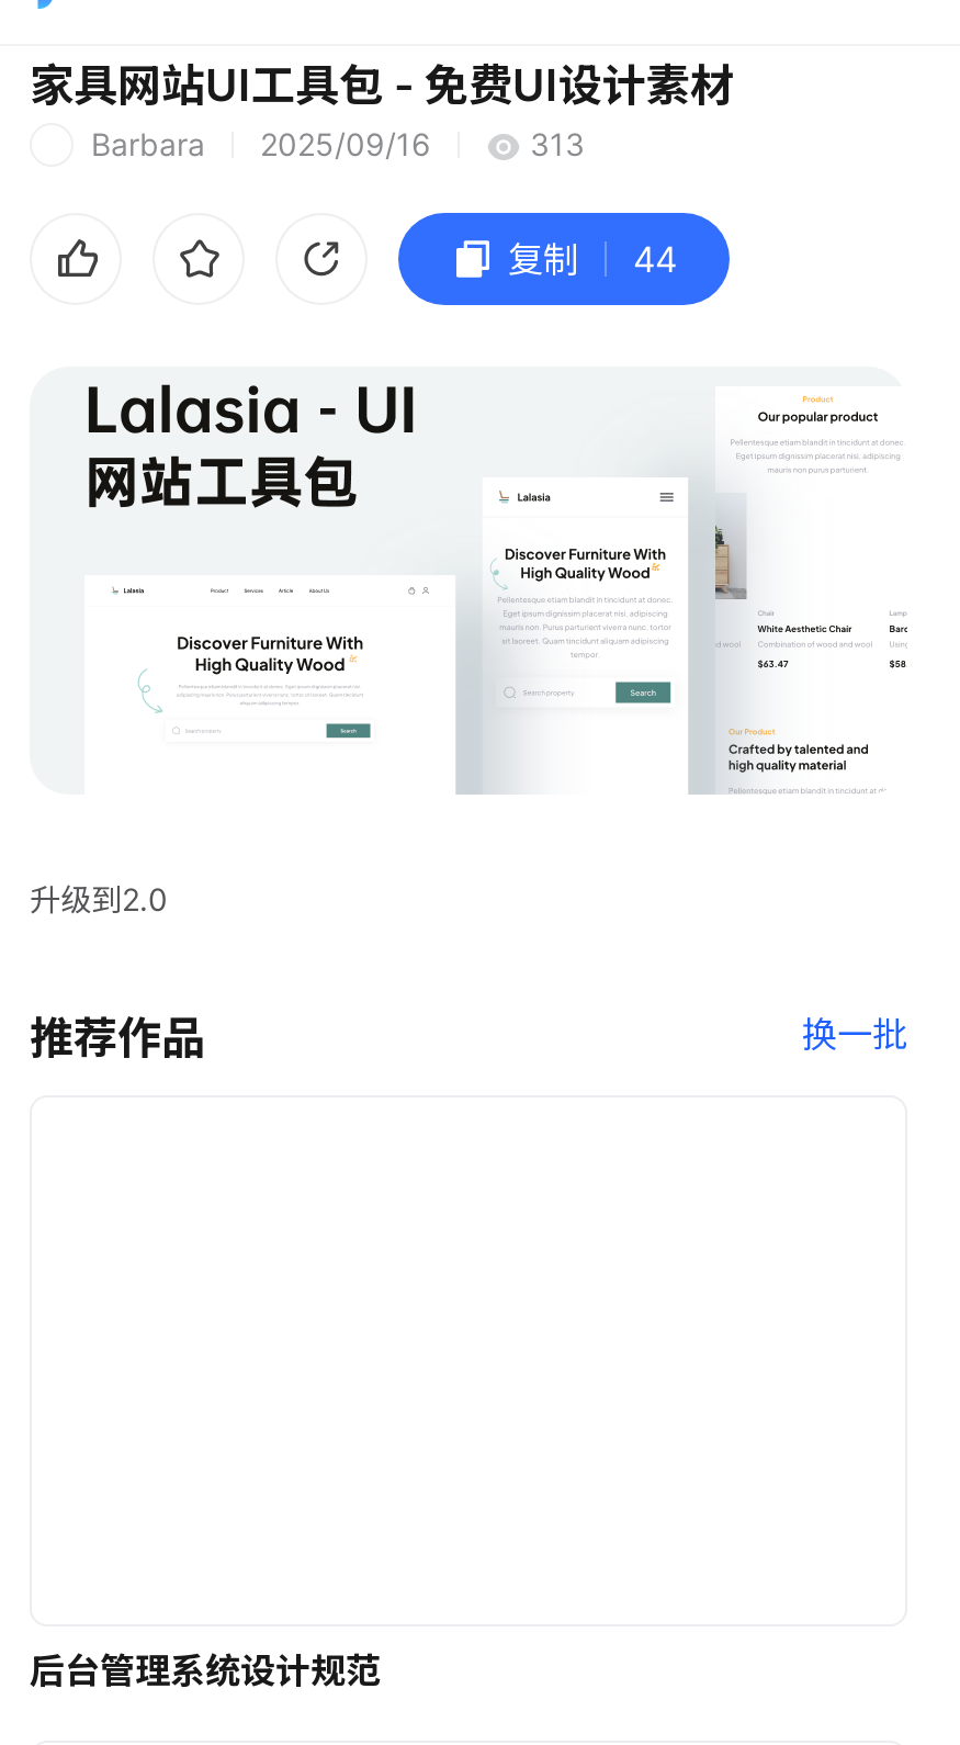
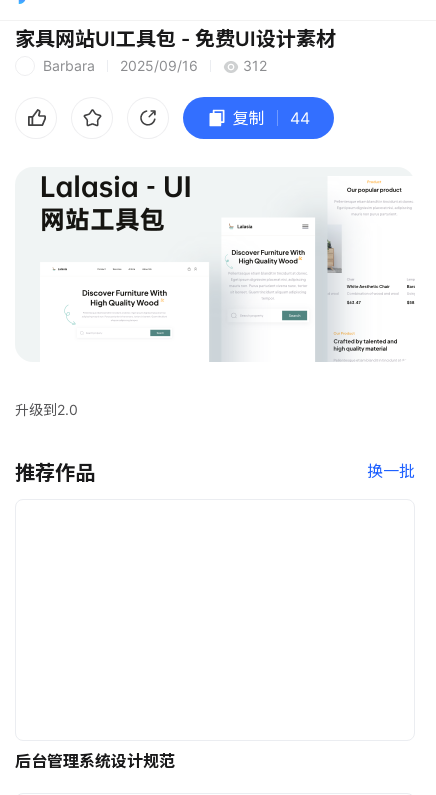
- 313
+ 312
